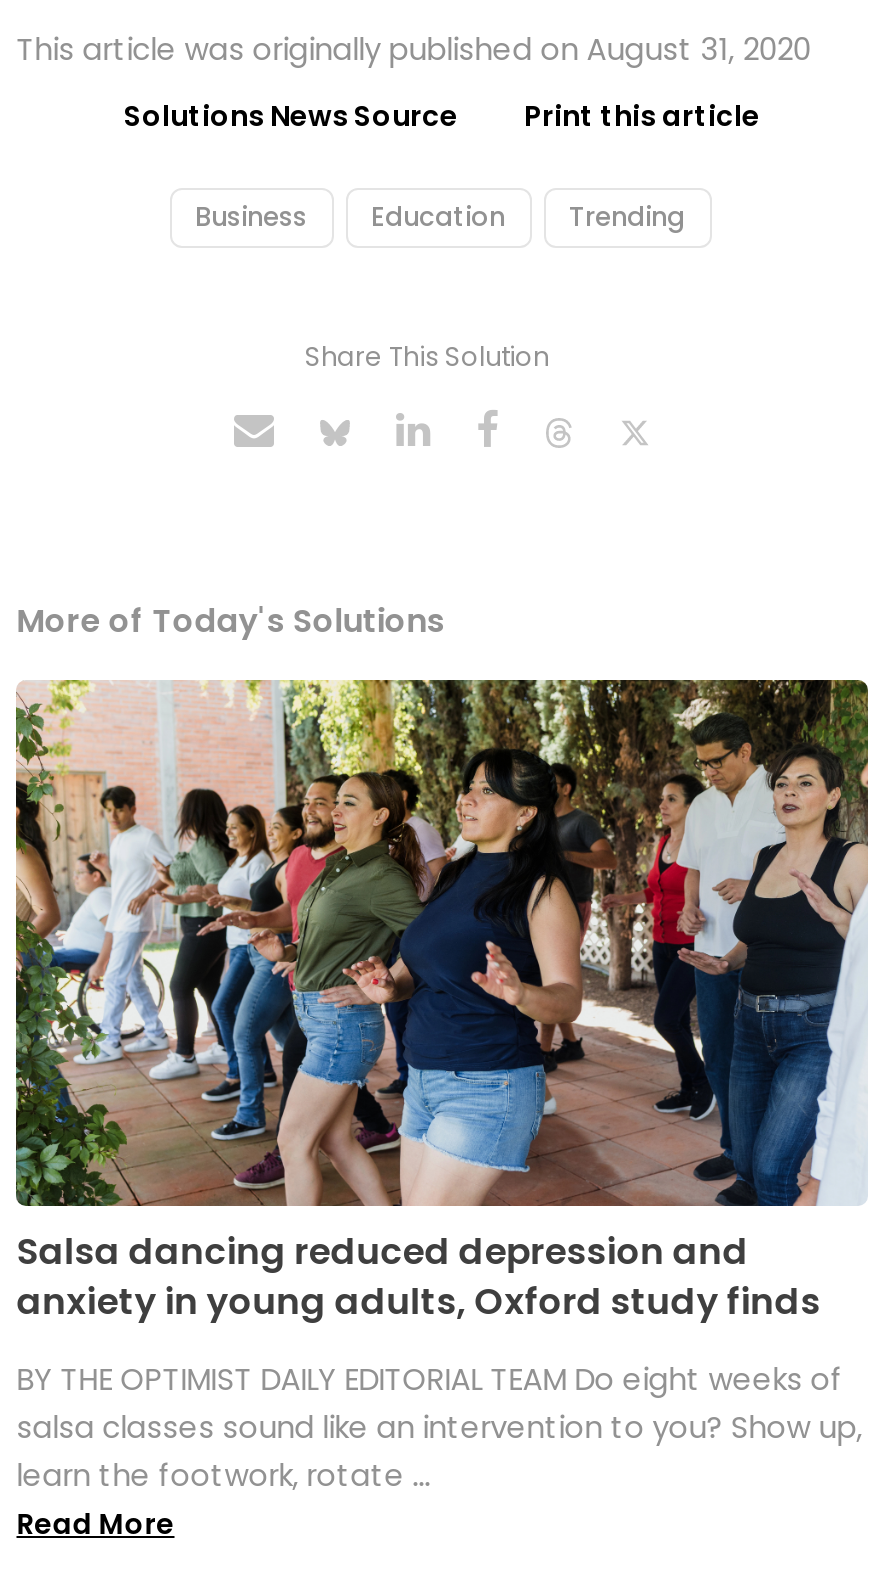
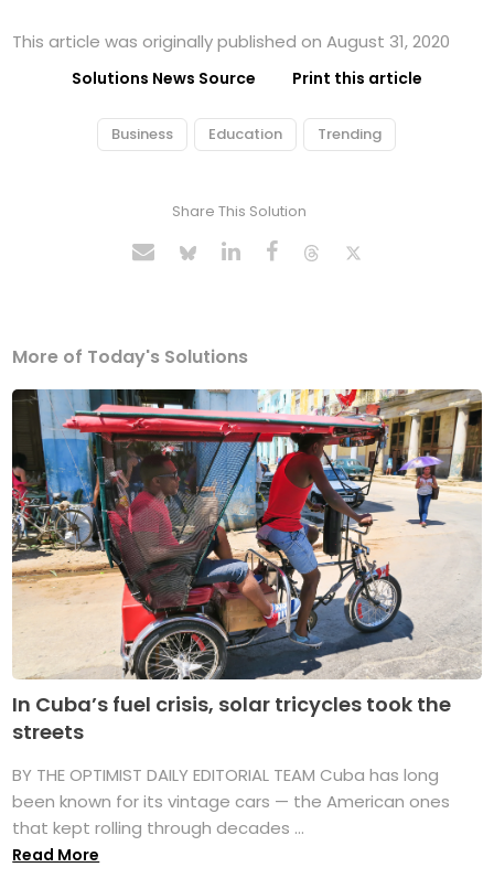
- [image]
- Salsa dancing reduced depression and
- anxiety in young adults, Oxford study finds
+ [image]
+ In Cuba’s fuel crisis, solar tricycles took the
+ streets

- BY THE OPTIMIST DAILY EDITORIAL TEAM Do eight weeks of
- salsa classes sound like an intervention to you? Show up,
- learn the footwork, rotate ...
+ BY THE OPTIMIST DAILY EDITORIAL TEAM Cuba has long
+ been known for its vintage cars — the American ones
+ that kept rolling through decades ...
